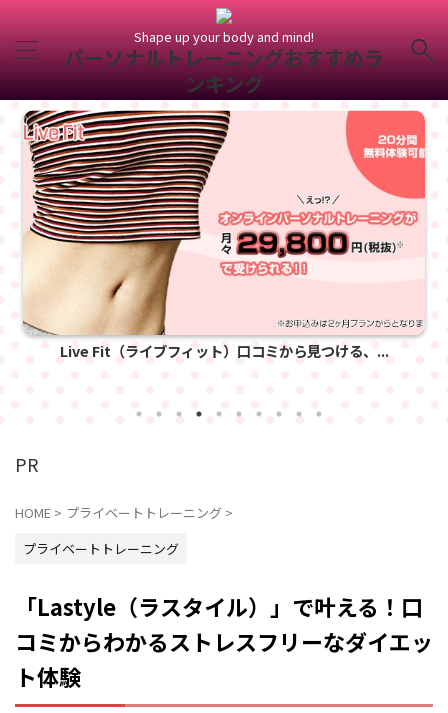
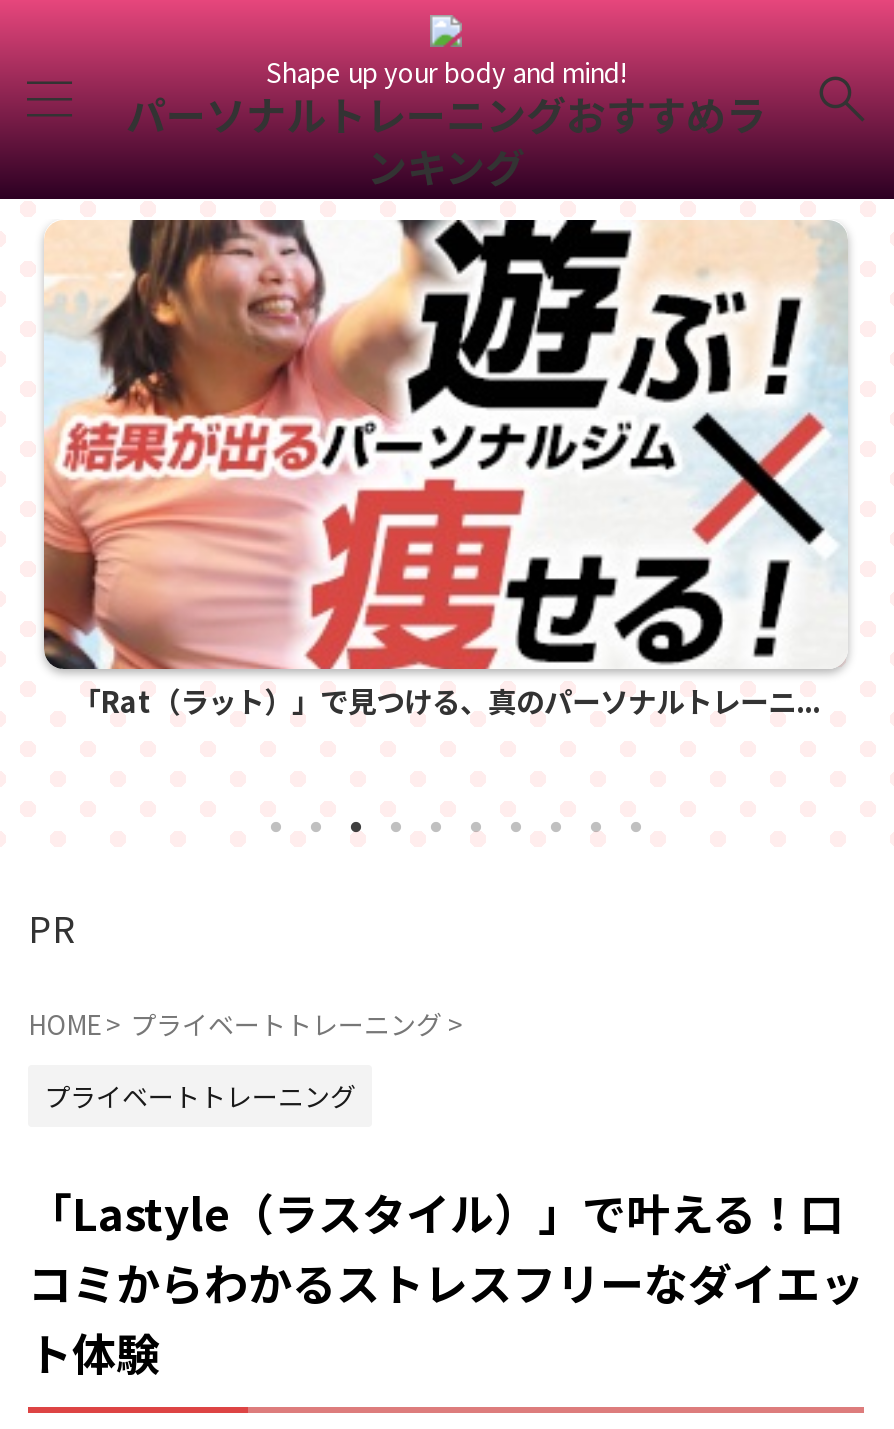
- [image]
- Live Fit（ライブフィット）口コミから見つける、...
+ [image]
+ 「Rat（ラット）」で見つける、真のパーソナルトレーニ...
